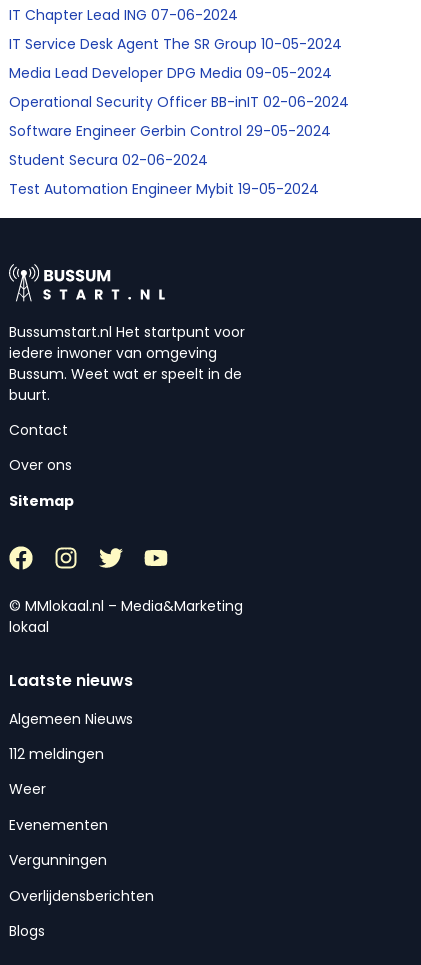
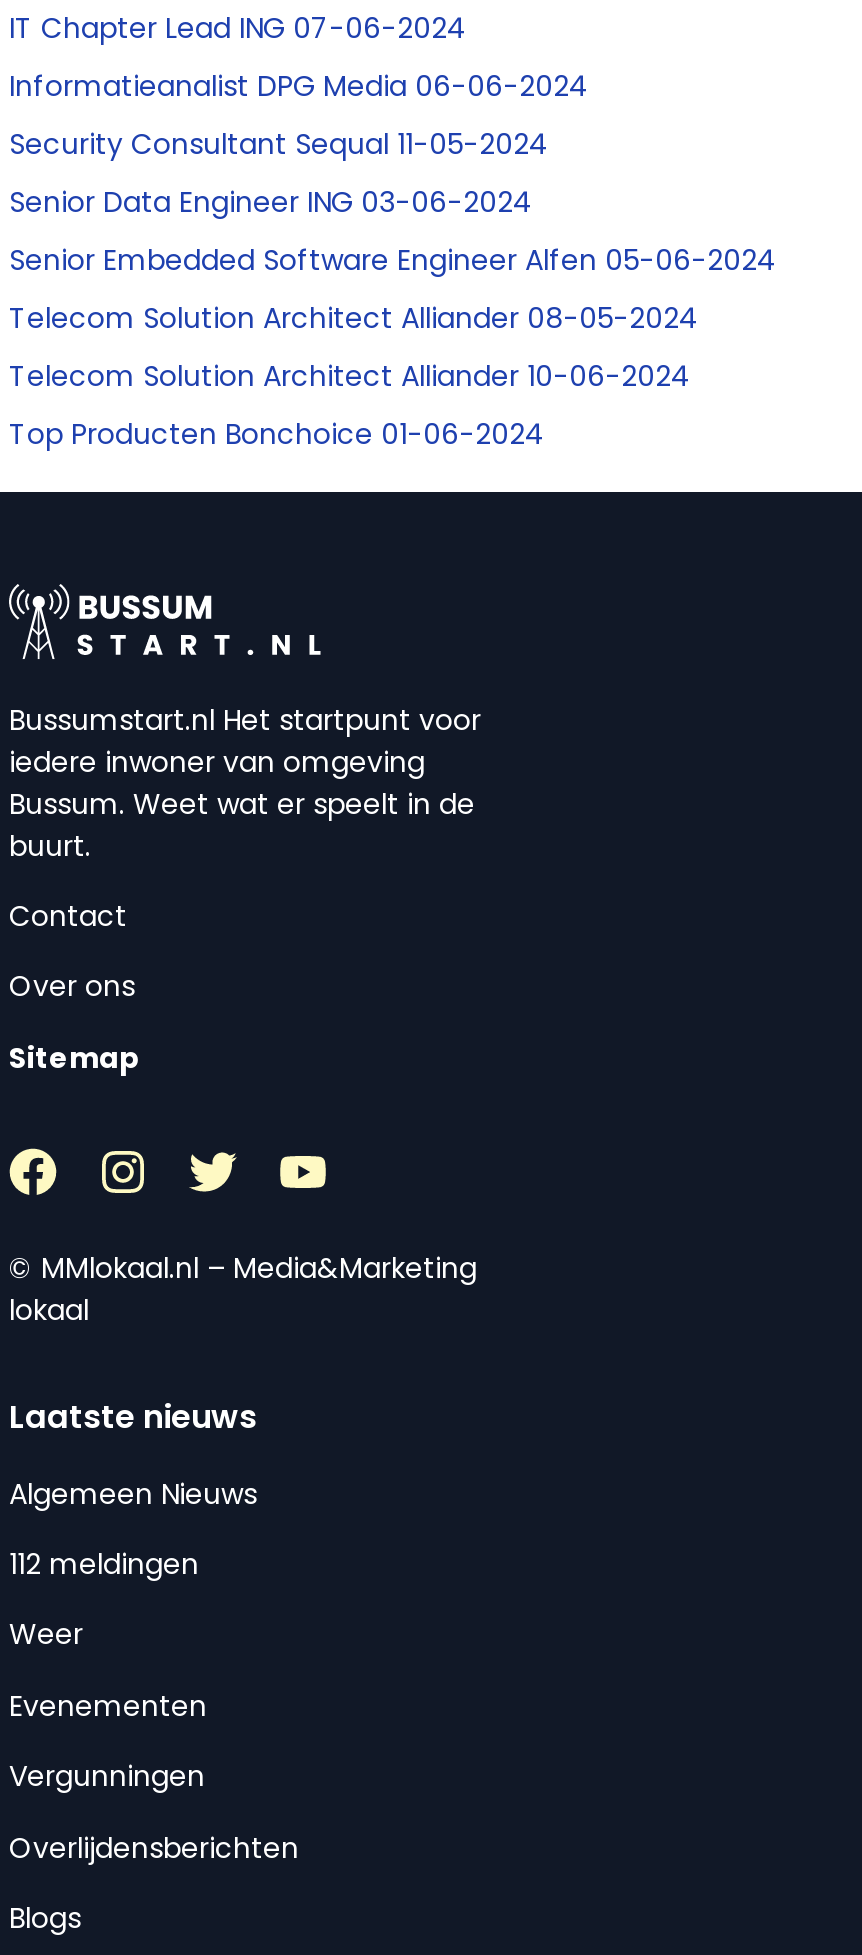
- IT Service Desk Agent The SR Group 10-05-2024
- Media Lead Developer DPG Media 09-05-2024
- Operational Security Officer BB-inIT 02-06-2024
- Software Engineer Gerbin Control 29-05-2024
- Student Secura 02-06-2024
- Test Automation Engineer Mybit 19-05-2024
+ Informatieanalist DPG Media 06-06-2024
+ Security Consultant Sequal 11-05-2024
+ Senior Data Engineer ING 03-06-2024
+ Senior Embedded Software Engineer Alfen 05-06-2024
+ Telecom Solution Architect Alliander 08-05-2024
+ Telecom Solution Architect Alliander 10-06-2024
+ Top Producten Bonchoice 01-06-2024
